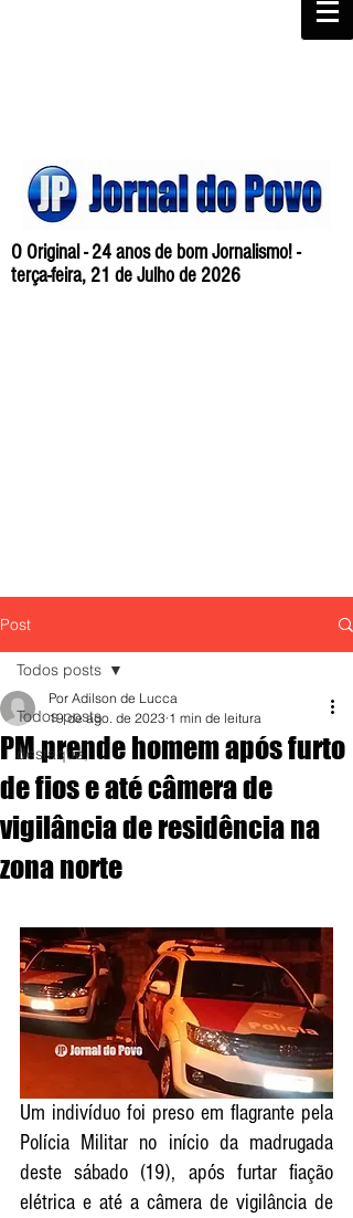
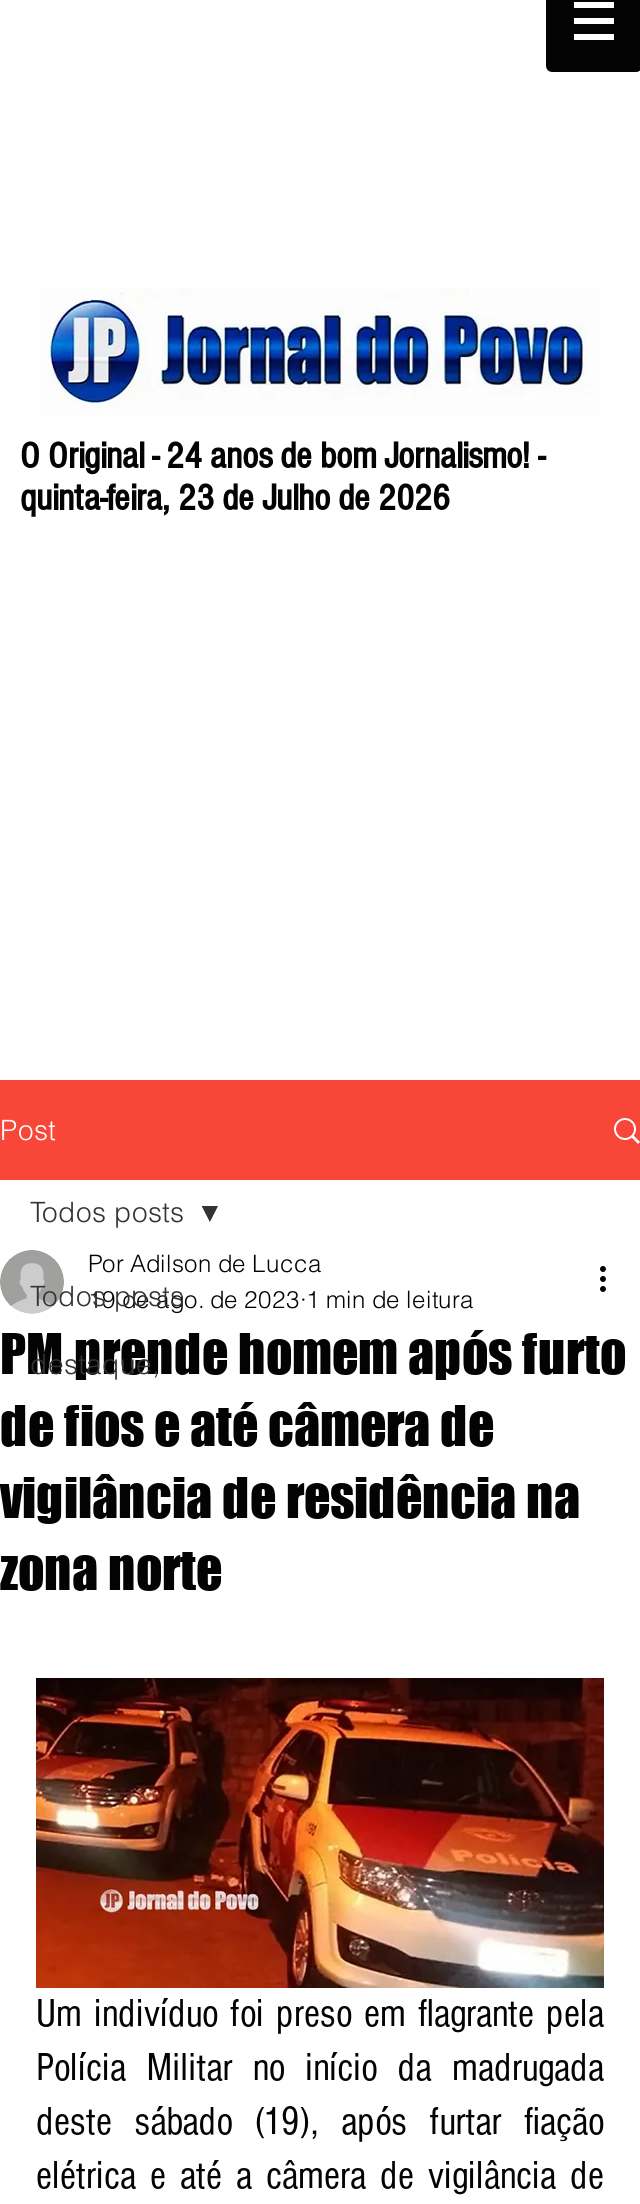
- terça-feira, 21 de Julho de 2026
+ quinta-feira, 23 de Julho de 2026
